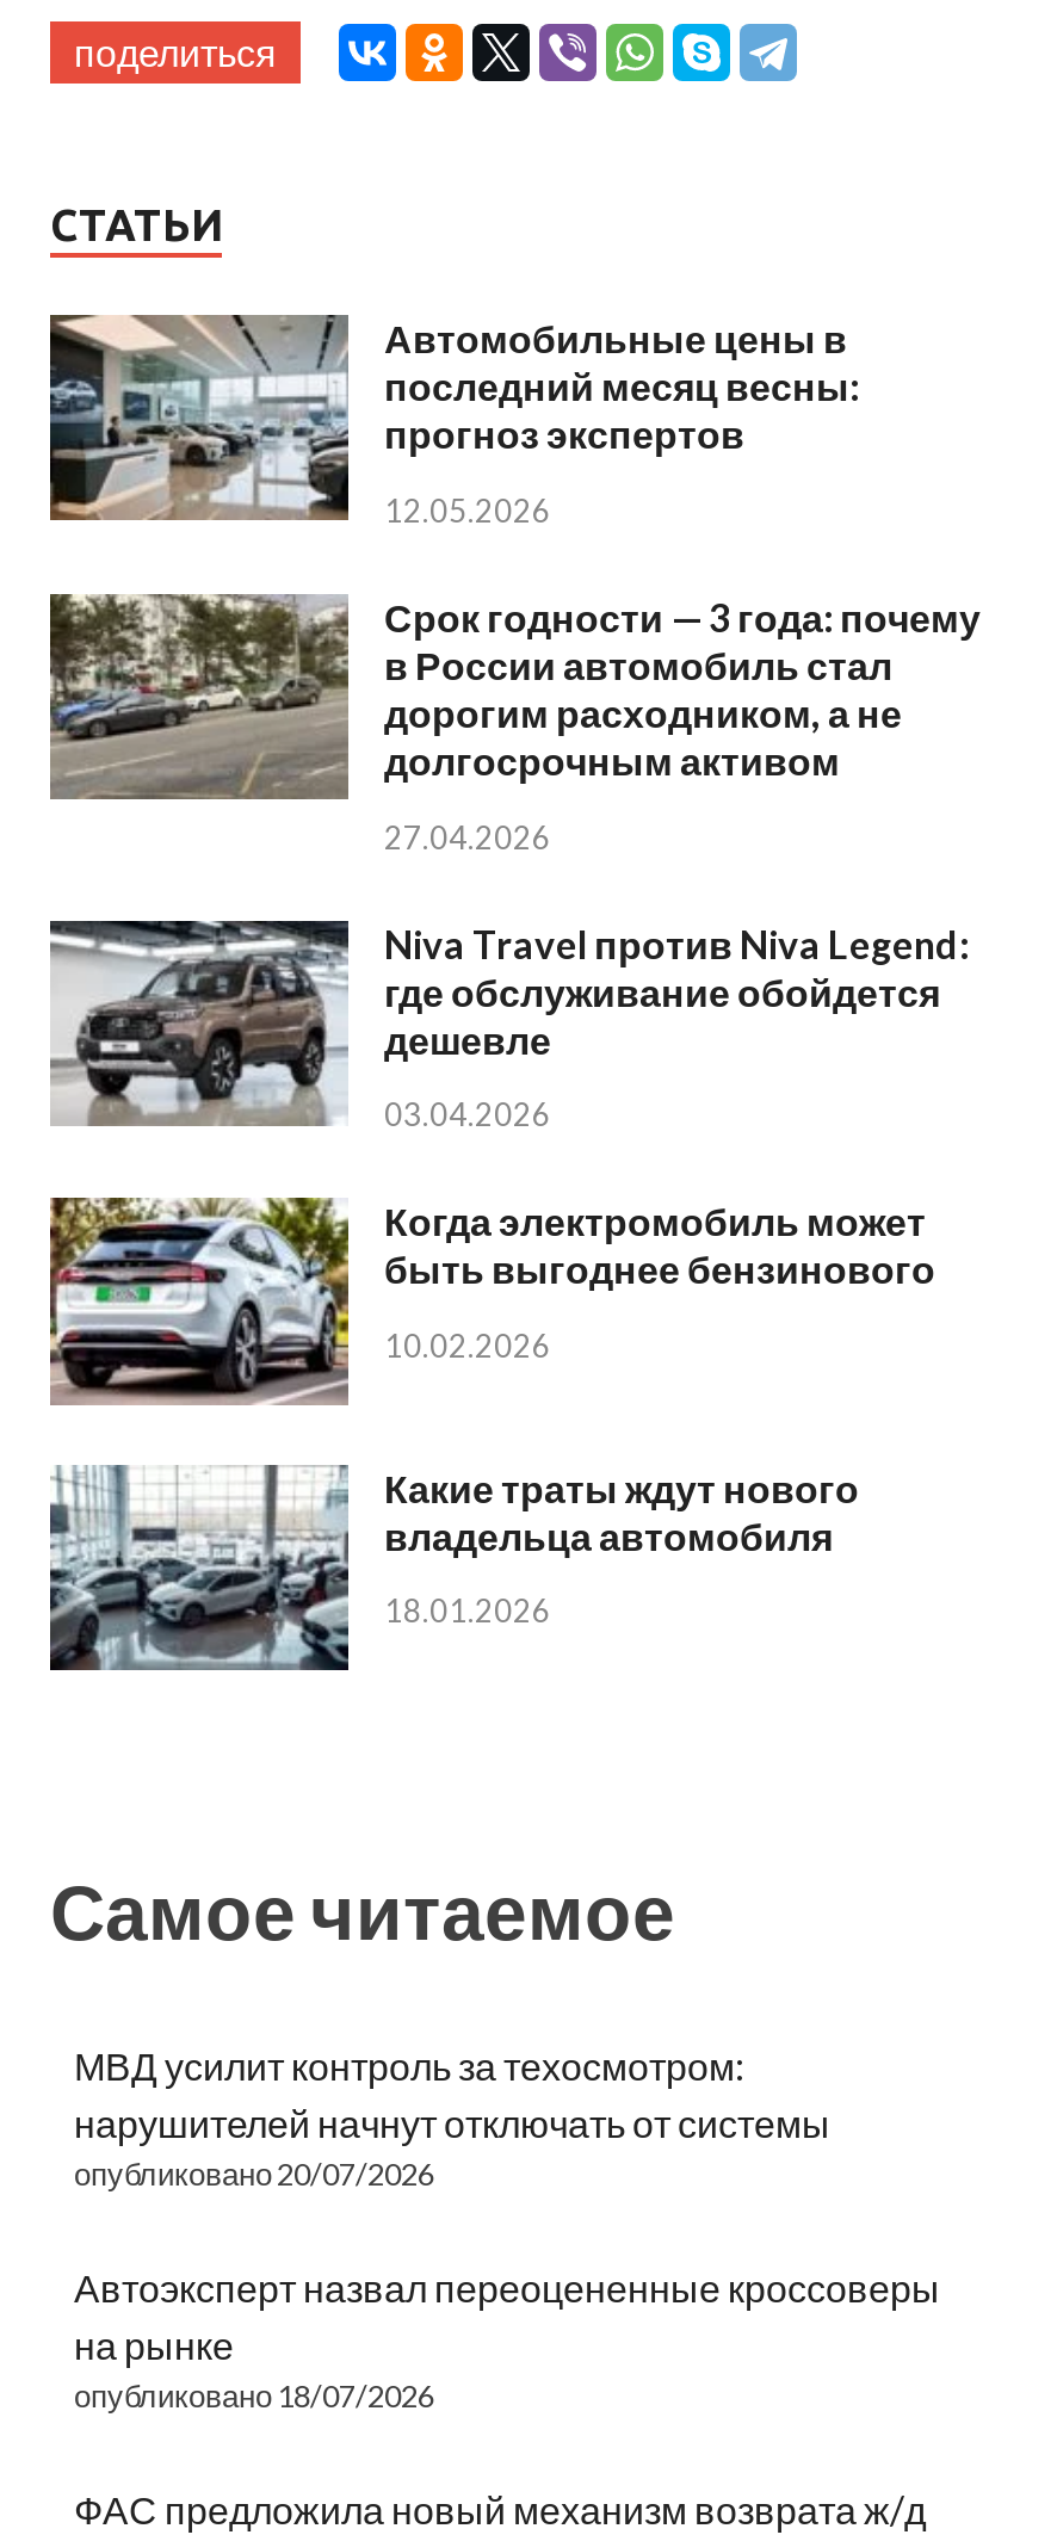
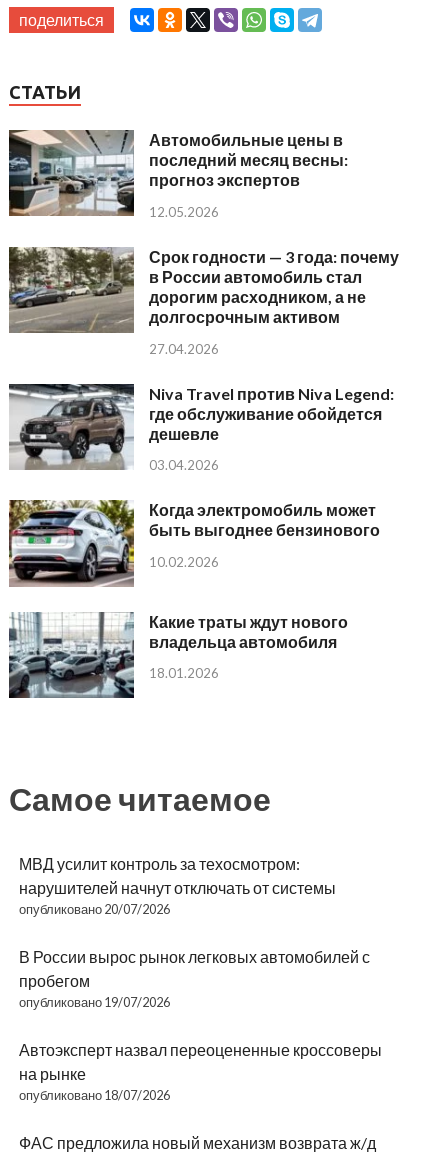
+ В России вырос рынок легковых автомобилей с
+ пробегом
+ опубликовано 19/07/2026
